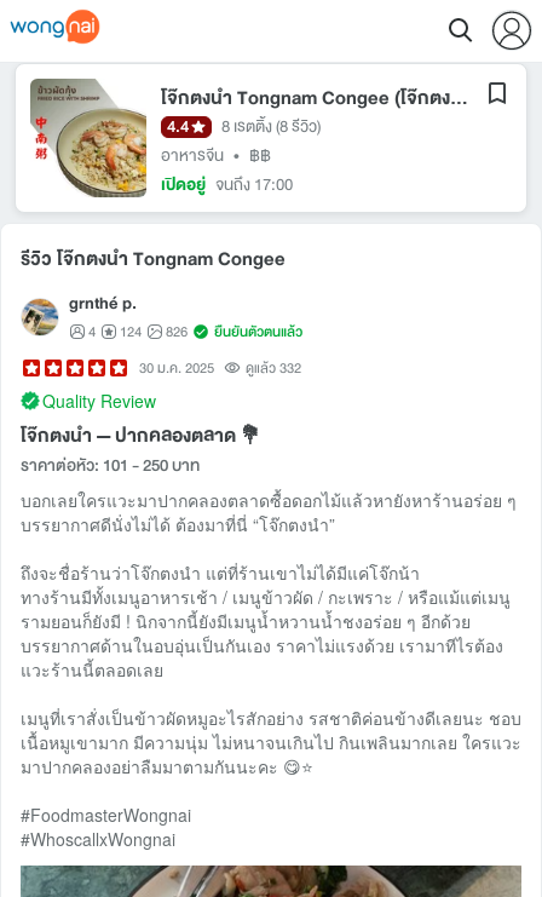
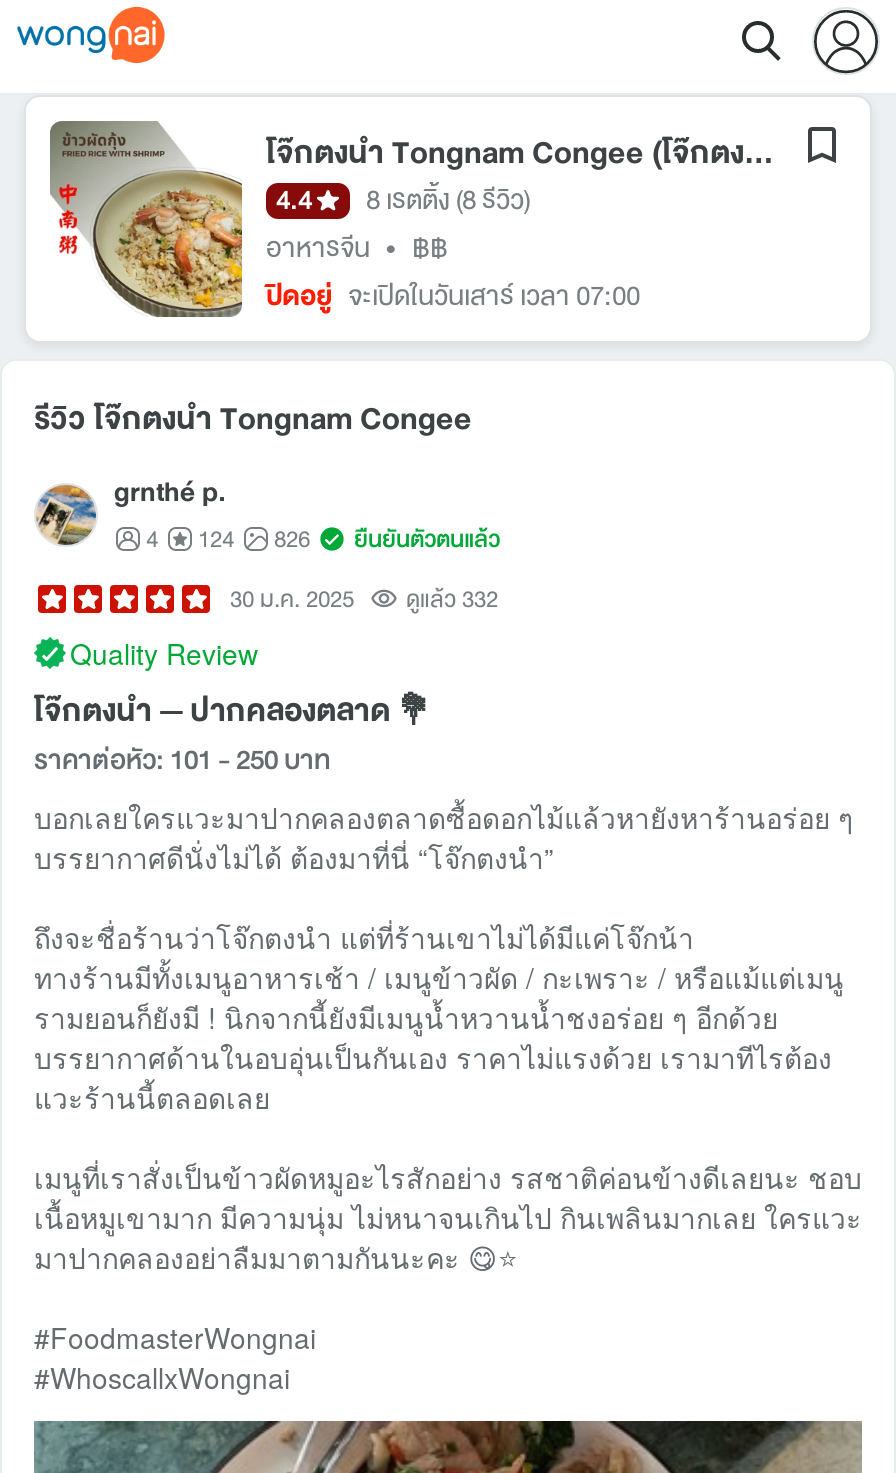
- เปิดอยู่ จนถึง 17:00
+ ปิดอยู่ จะเปิดในวันเสาร์ เวลา 07:00
